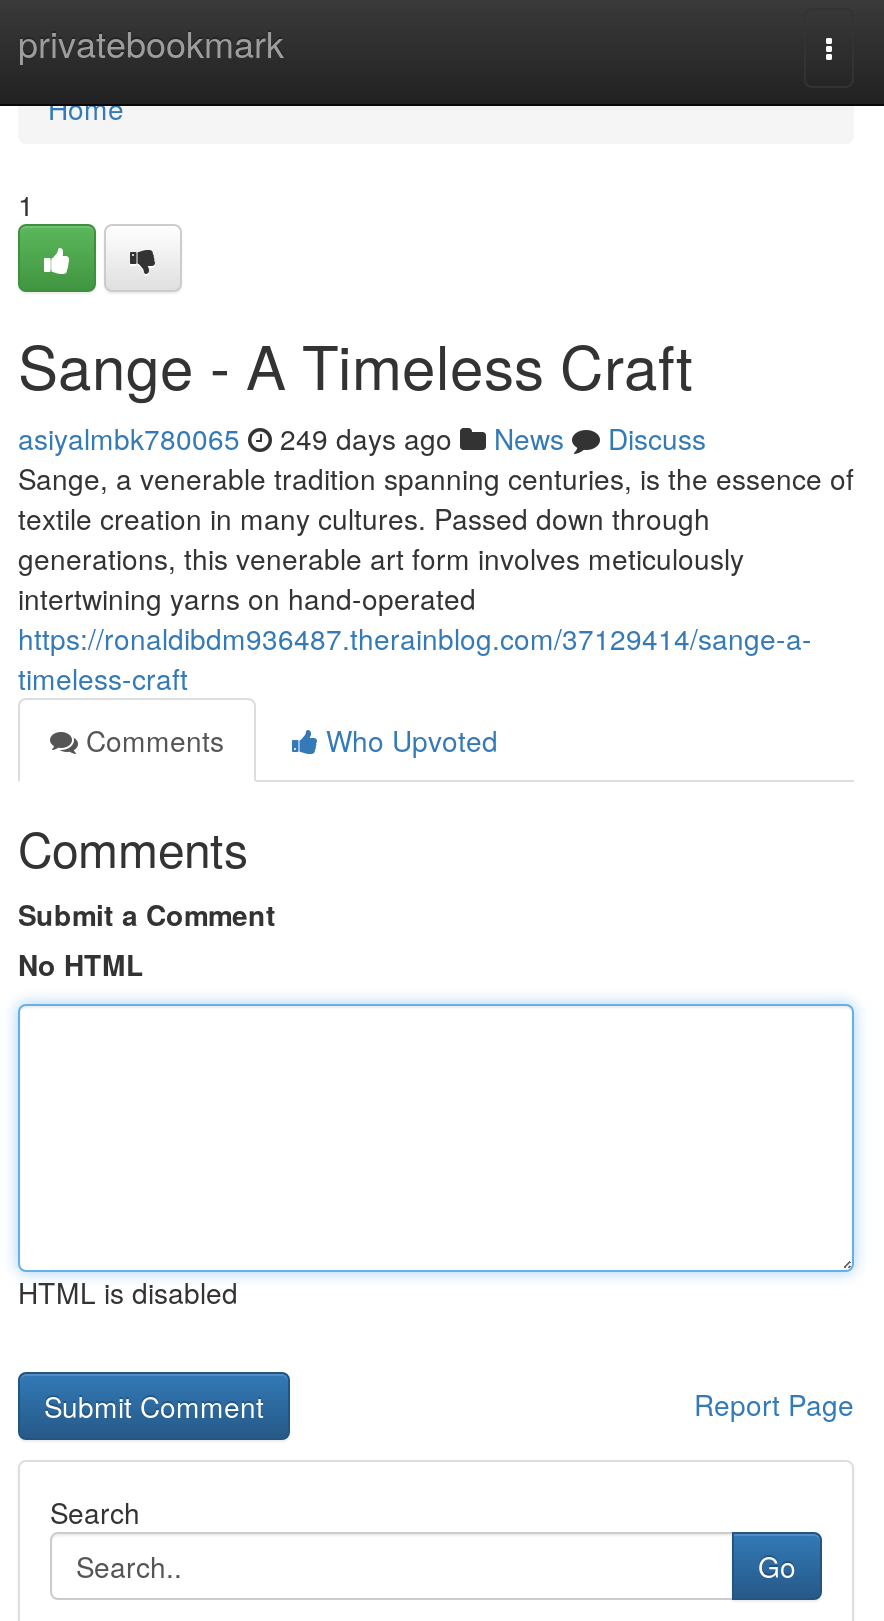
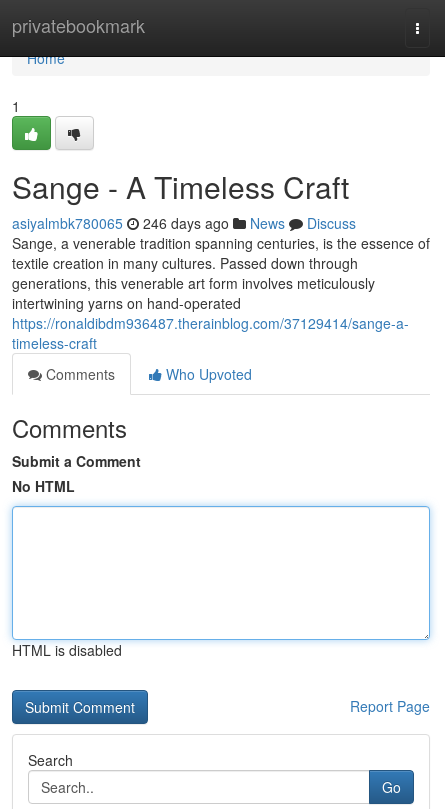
- asiyalmbk780065 249 days ago News Discuss
+ asiyalmbk780065 246 days ago News Discuss
